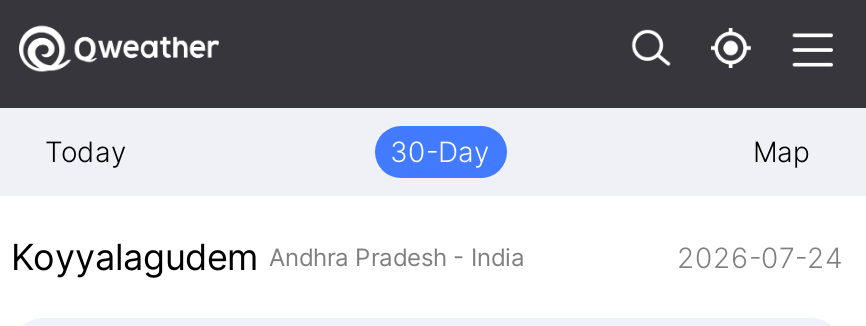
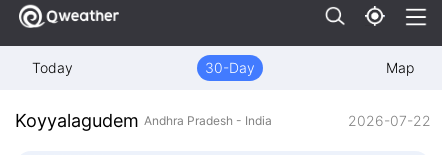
- 2026-07-24
+ 2026-07-22
